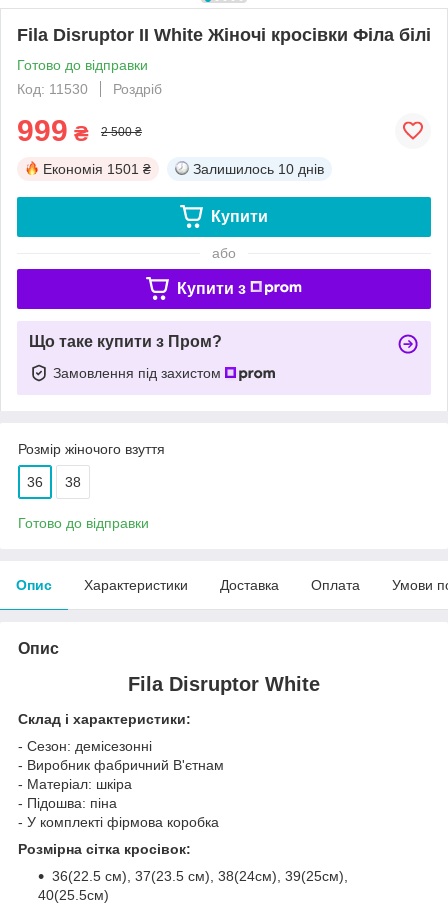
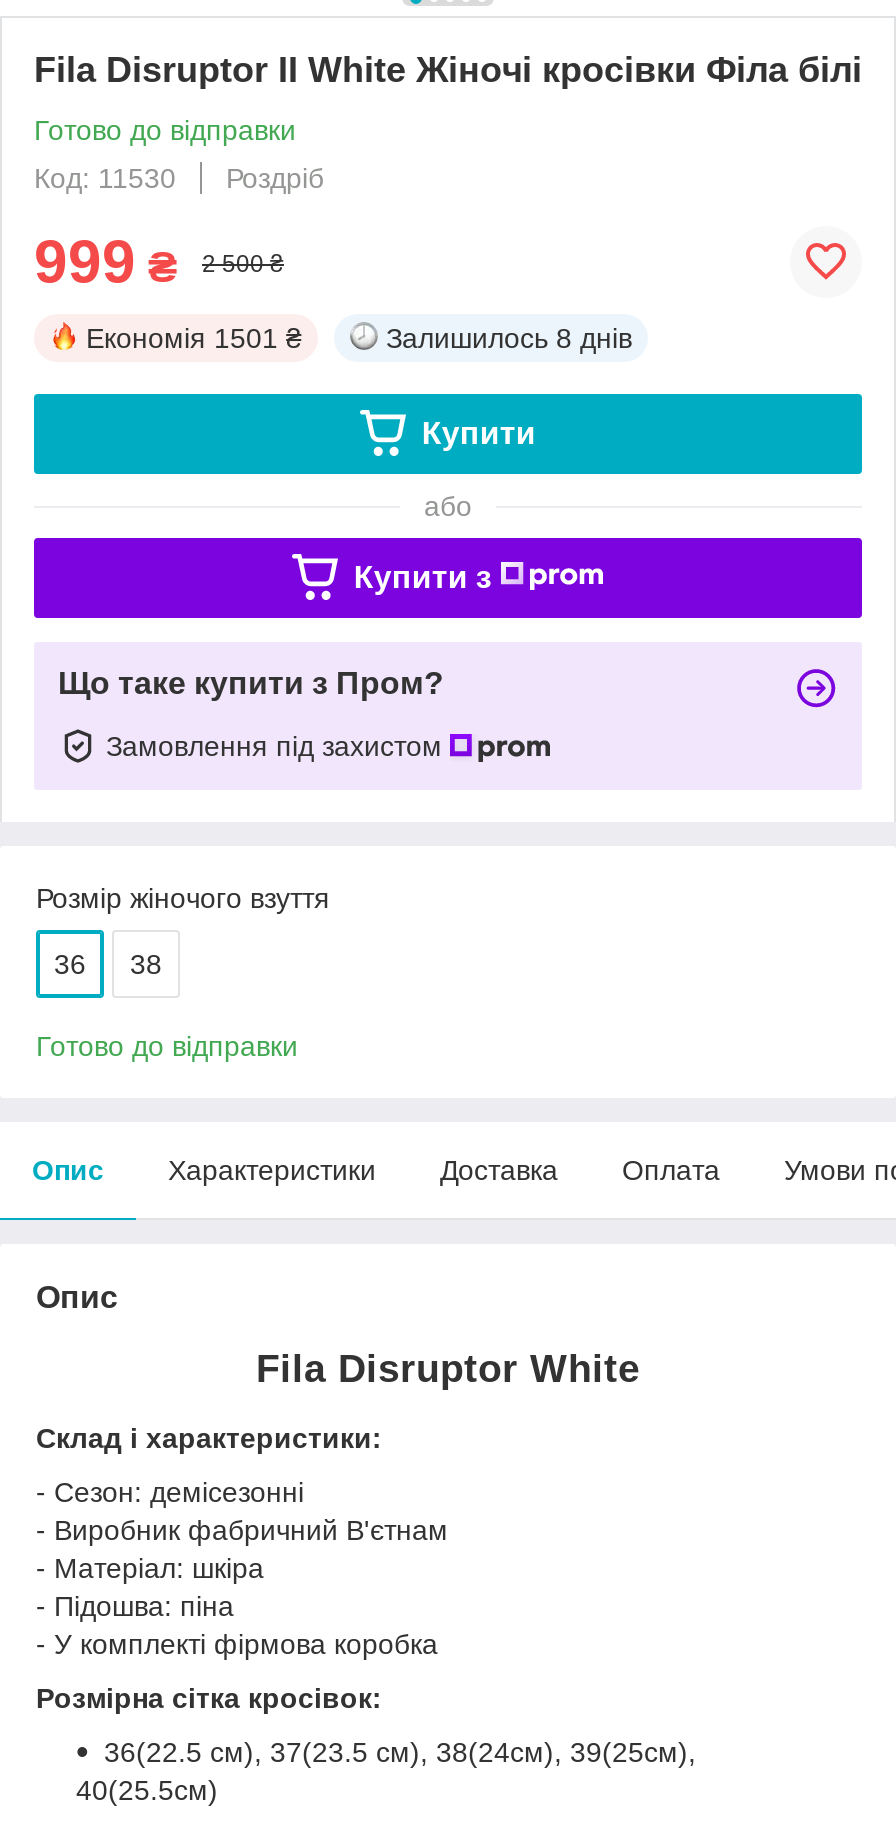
- Залишилось 10 днів
+ Залишилось 8 днів
